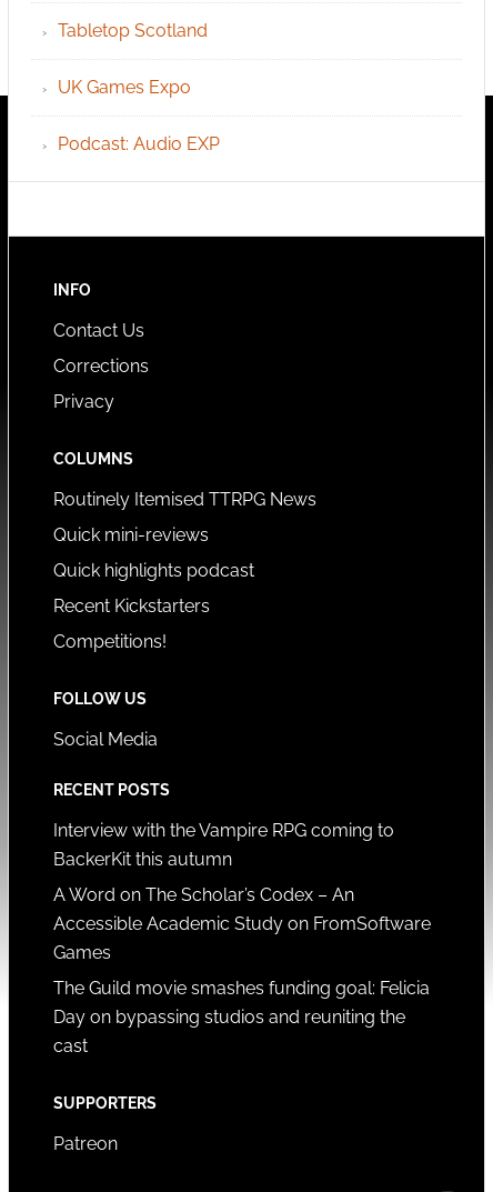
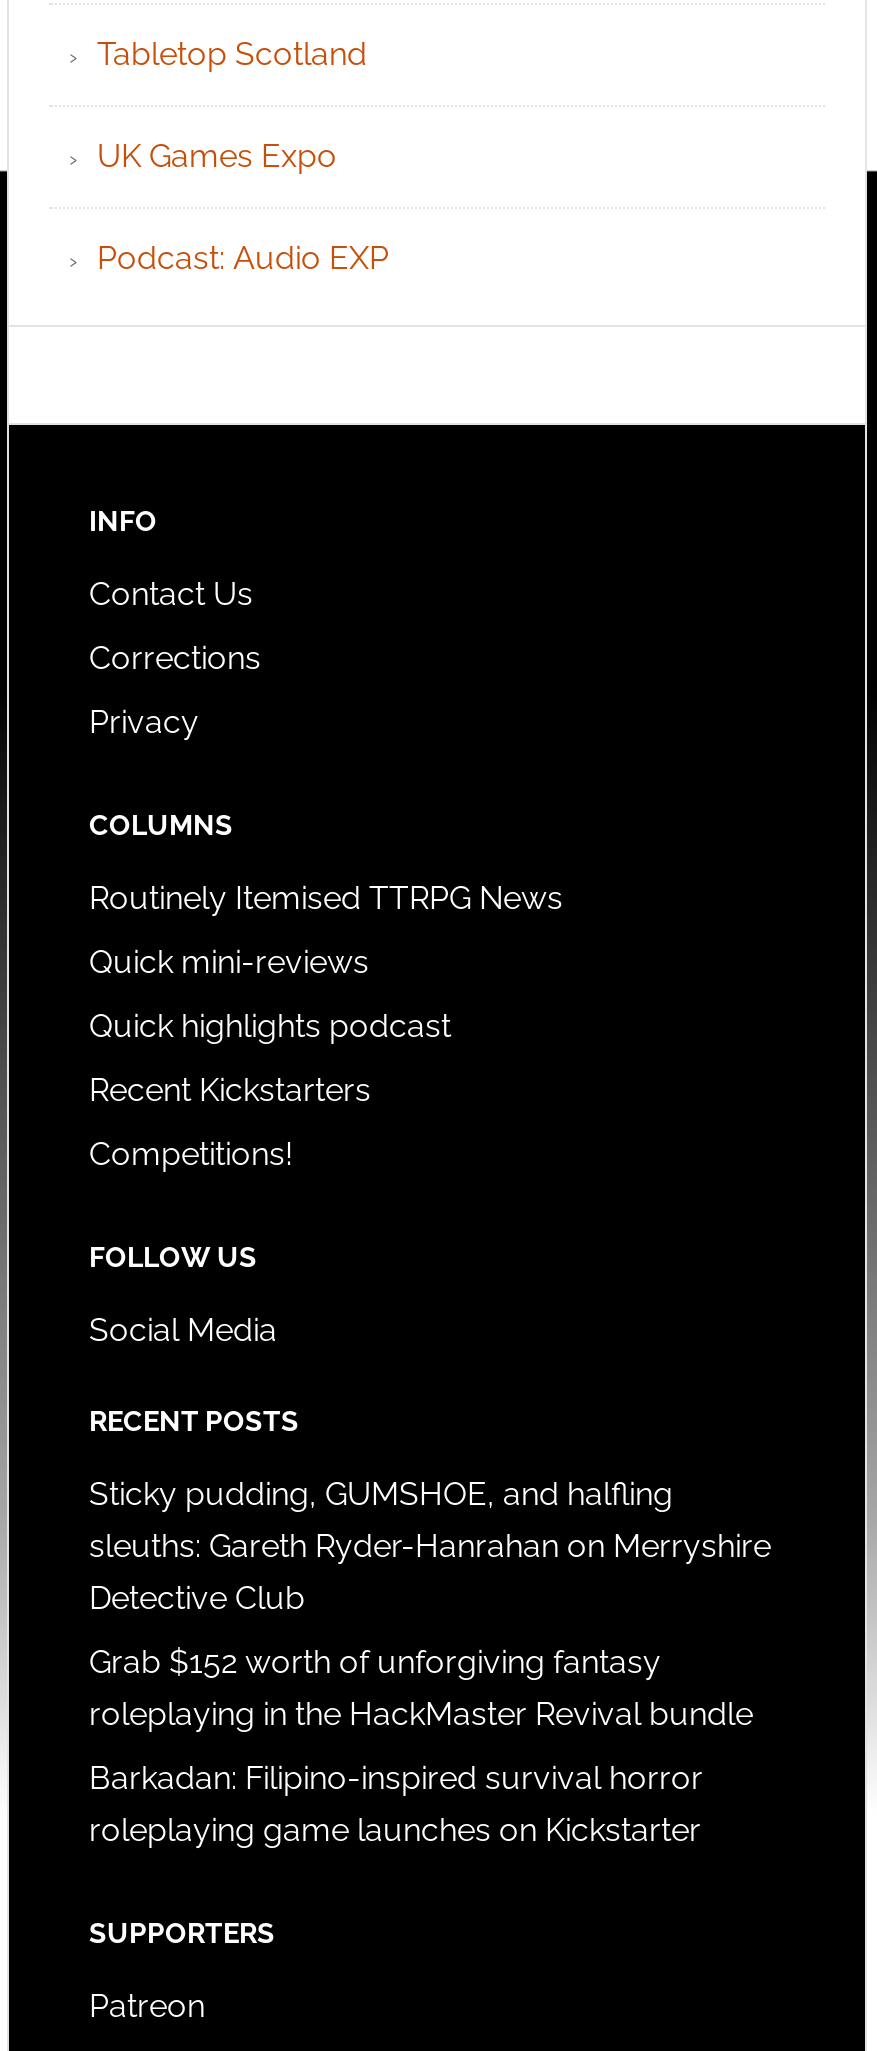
- Interview with the Vampire RPG coming to
- BackerKit this autumn
+ Sticky pudding, GUMSHOE, and halfling
+ sleuths: Gareth Ryder-Hanrahan on Merryshire
+ Detective Club

- A Word on The Scholar’s Codex – An
- Accessible Academic Study on FromSoftware
- Games
+ Grab $152 worth of unforgiving fantasy
+ roleplaying in the HackMaster Revival bundle

- The Guild movie smashes funding goal: Felicia
- Day on bypassing studios and reuniting the
- cast
+ Barkadan: Filipino-inspired survival horror
+ roleplaying game launches on Kickstarter
